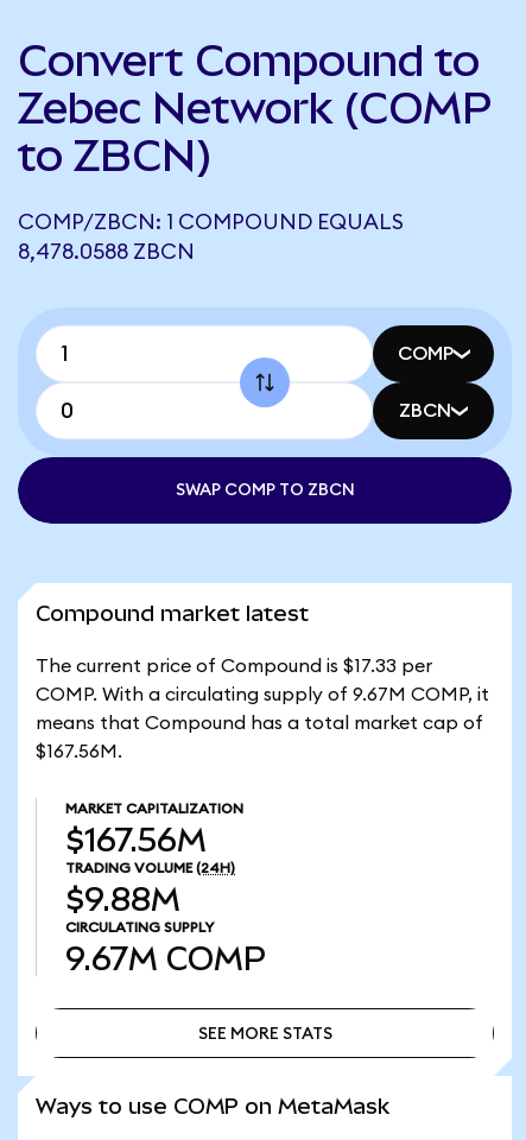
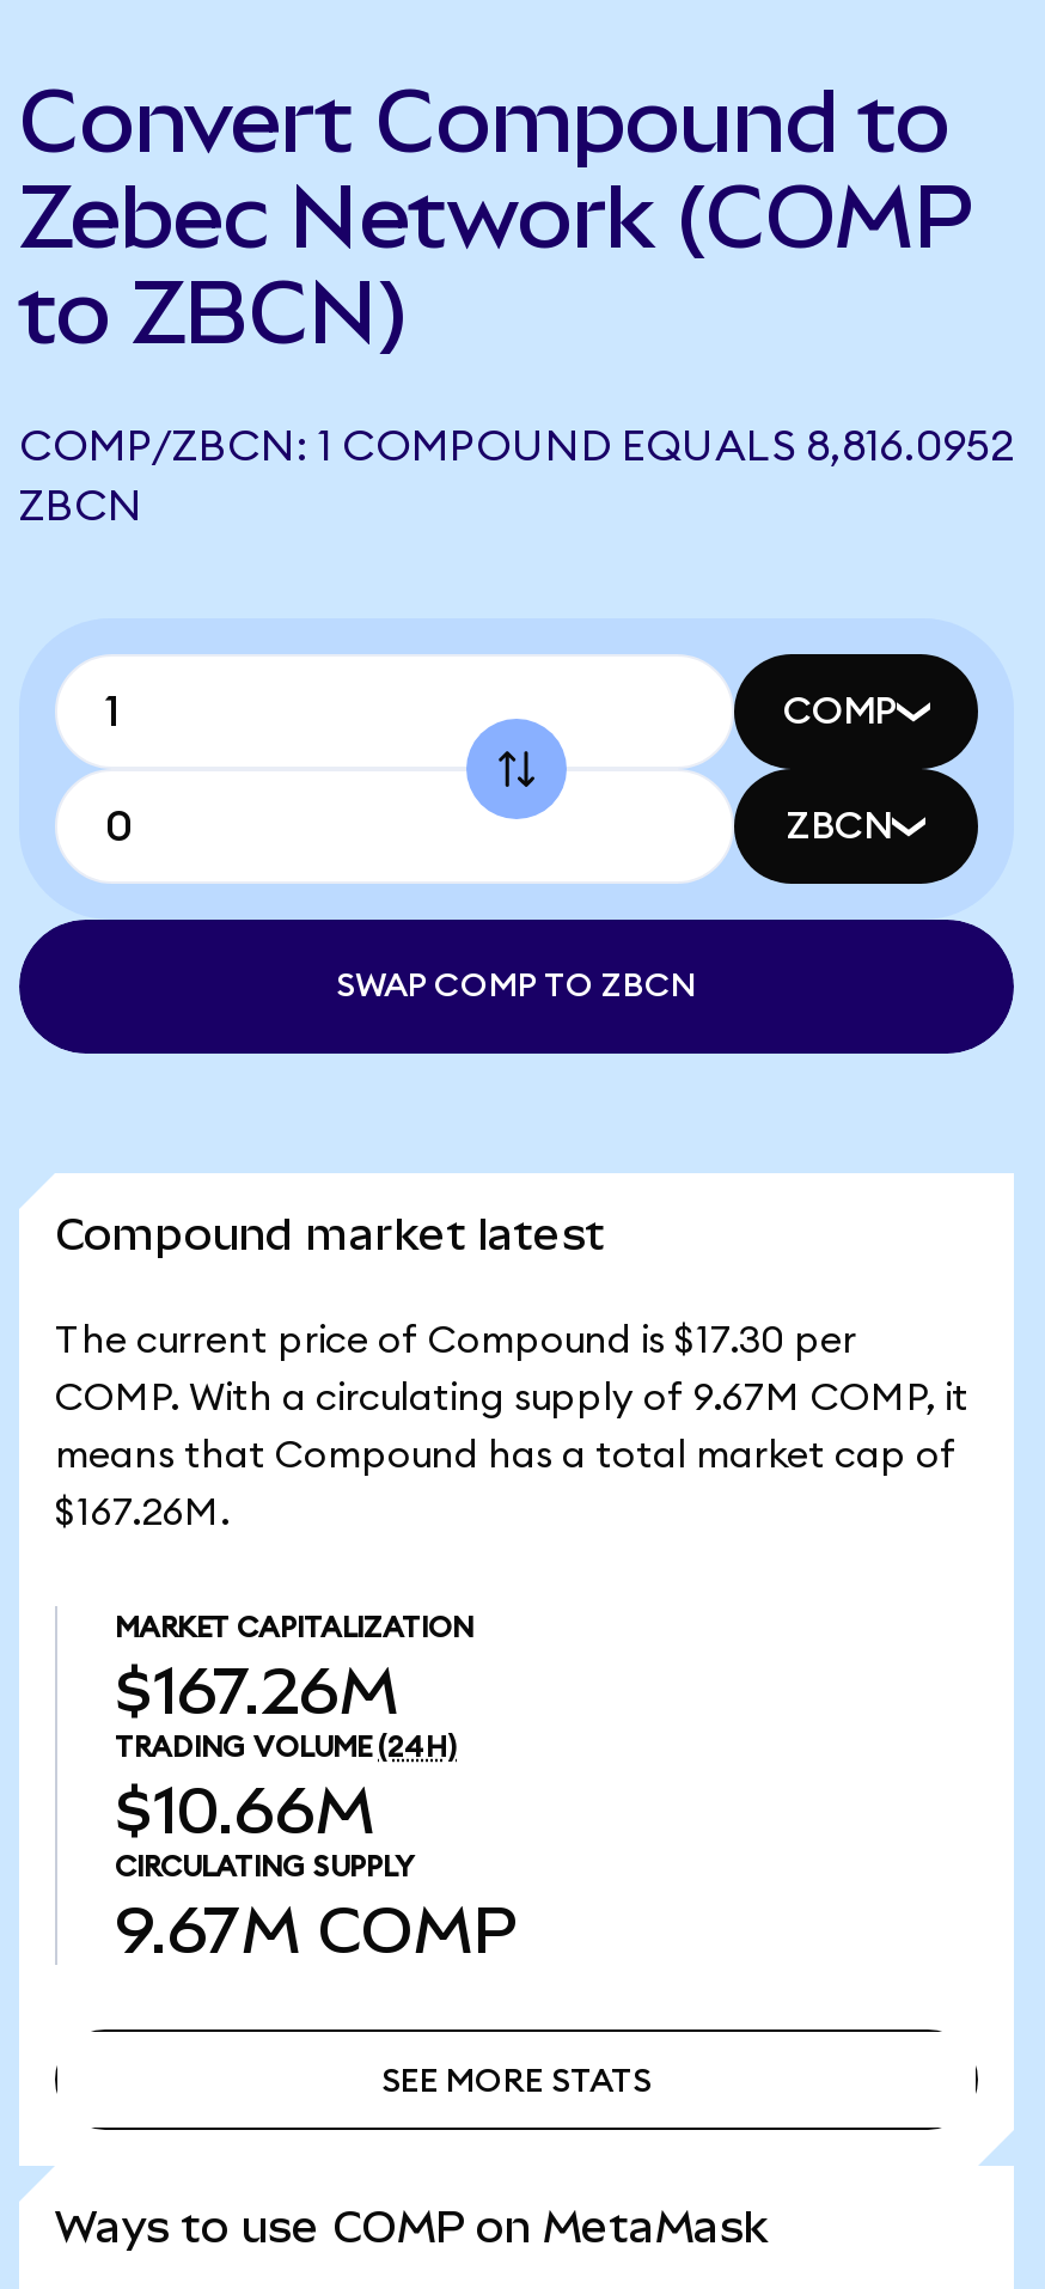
- COMP/ZBCN: 1 COMPOUND EQUALS
- 8,478.0588 ZBCN
+ COMP/ZBCN: 1 COMPOUND EQUALS 8,816.0952
+ ZBCN

- The current price of Compound is $17.33 per
+ The current price of Compound is $17.30 per

- $167.56M.
+ $167.26M.

- $167.56M
+ $167.26M

- $9.88M
+ $10.66M
